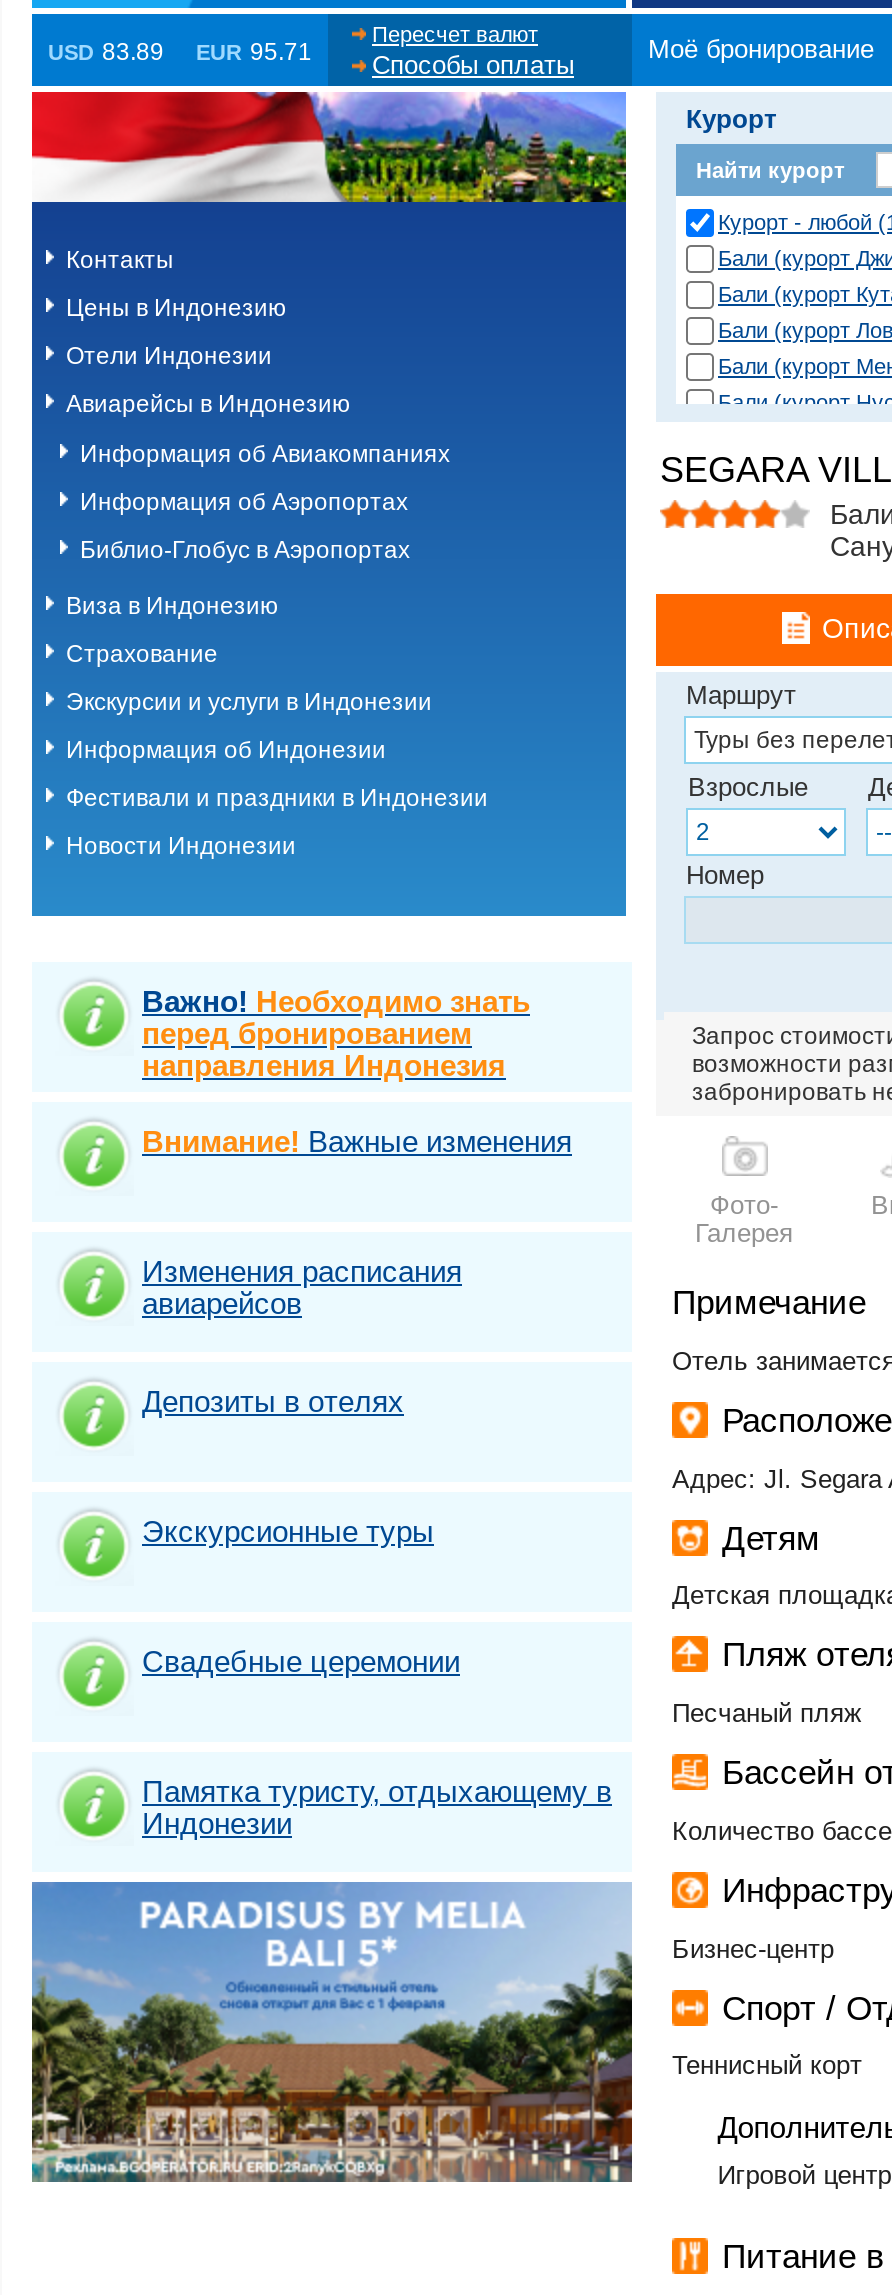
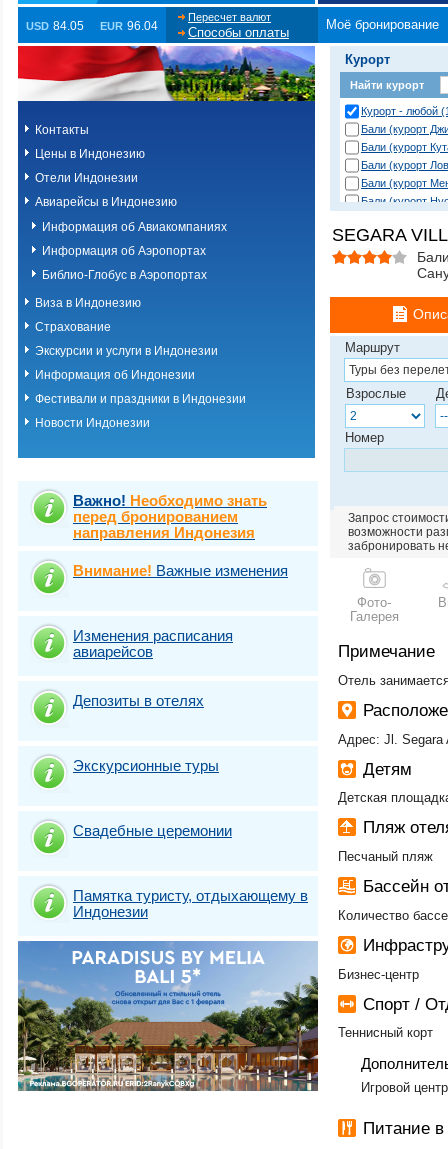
- USD 83.89
+ USD 84.05

- EUR 95.71
+ EUR 96.04
